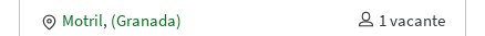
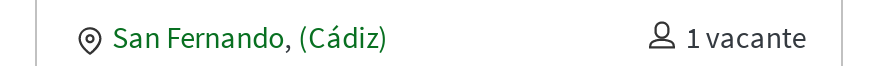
- Motril, (Granada)
+ San Fernando, (Cádiz)
